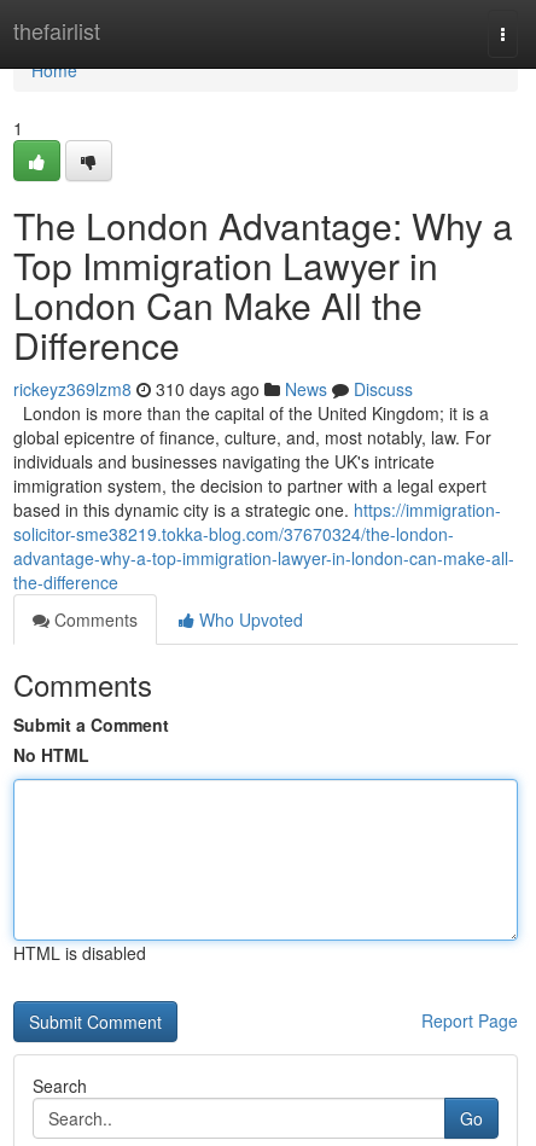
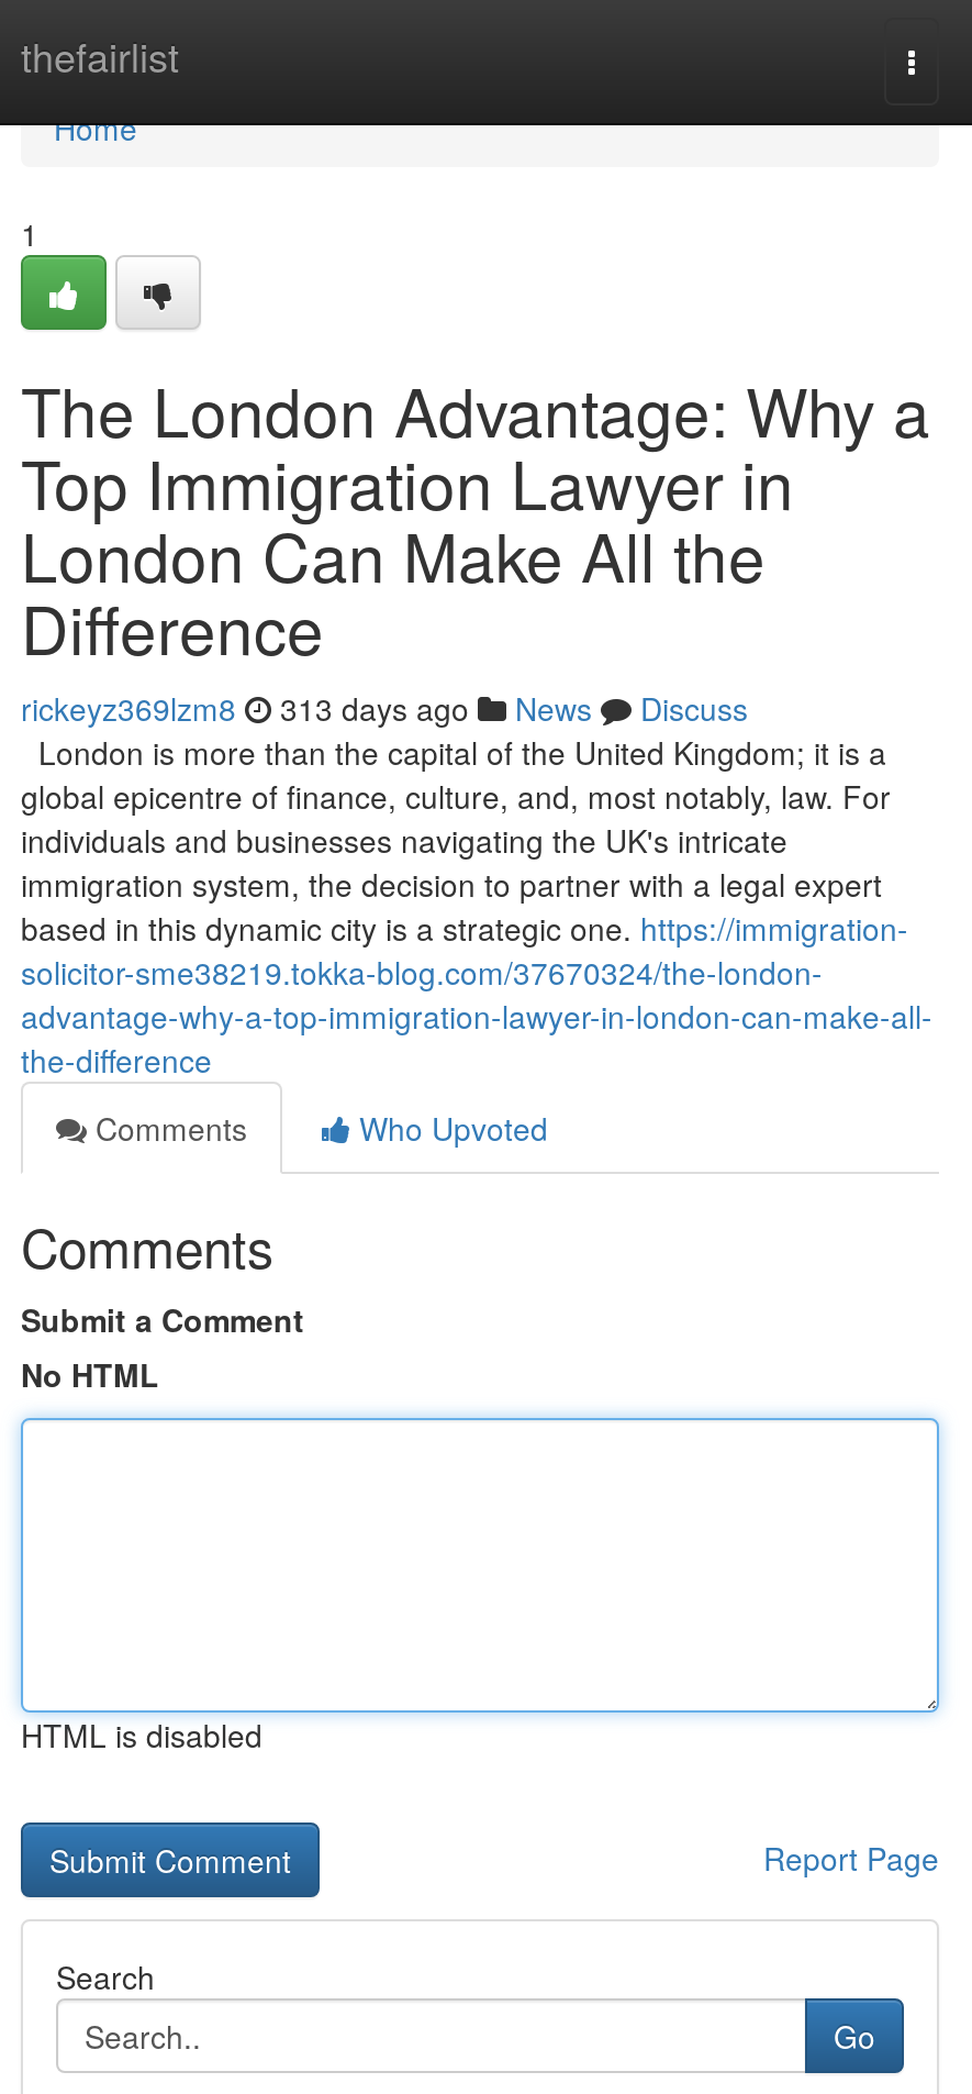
- rickeyz369lzm8 310 days ago News Discuss
+ rickeyz369lzm8 313 days ago News Discuss
